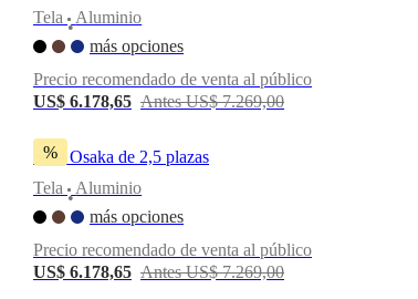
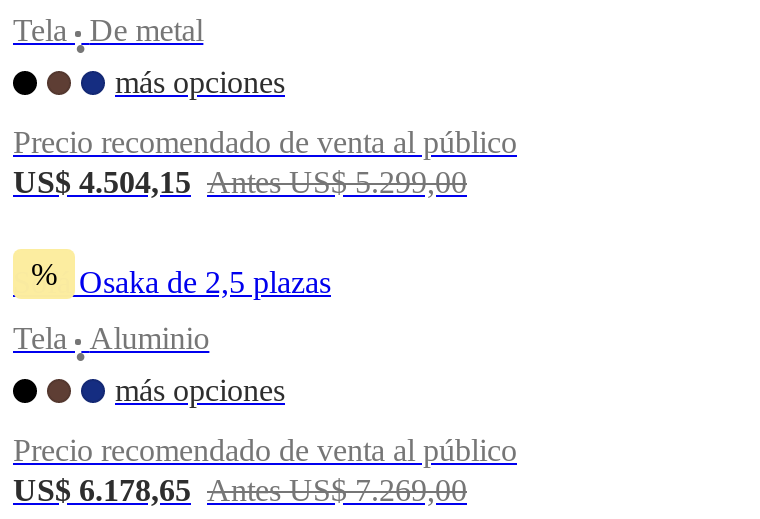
- Aluminio
+ De metal

- US$ 6.178,65 Antes US$ 7.269,00
+ US$ 4.504,15 Antes US$ 5.299,00
